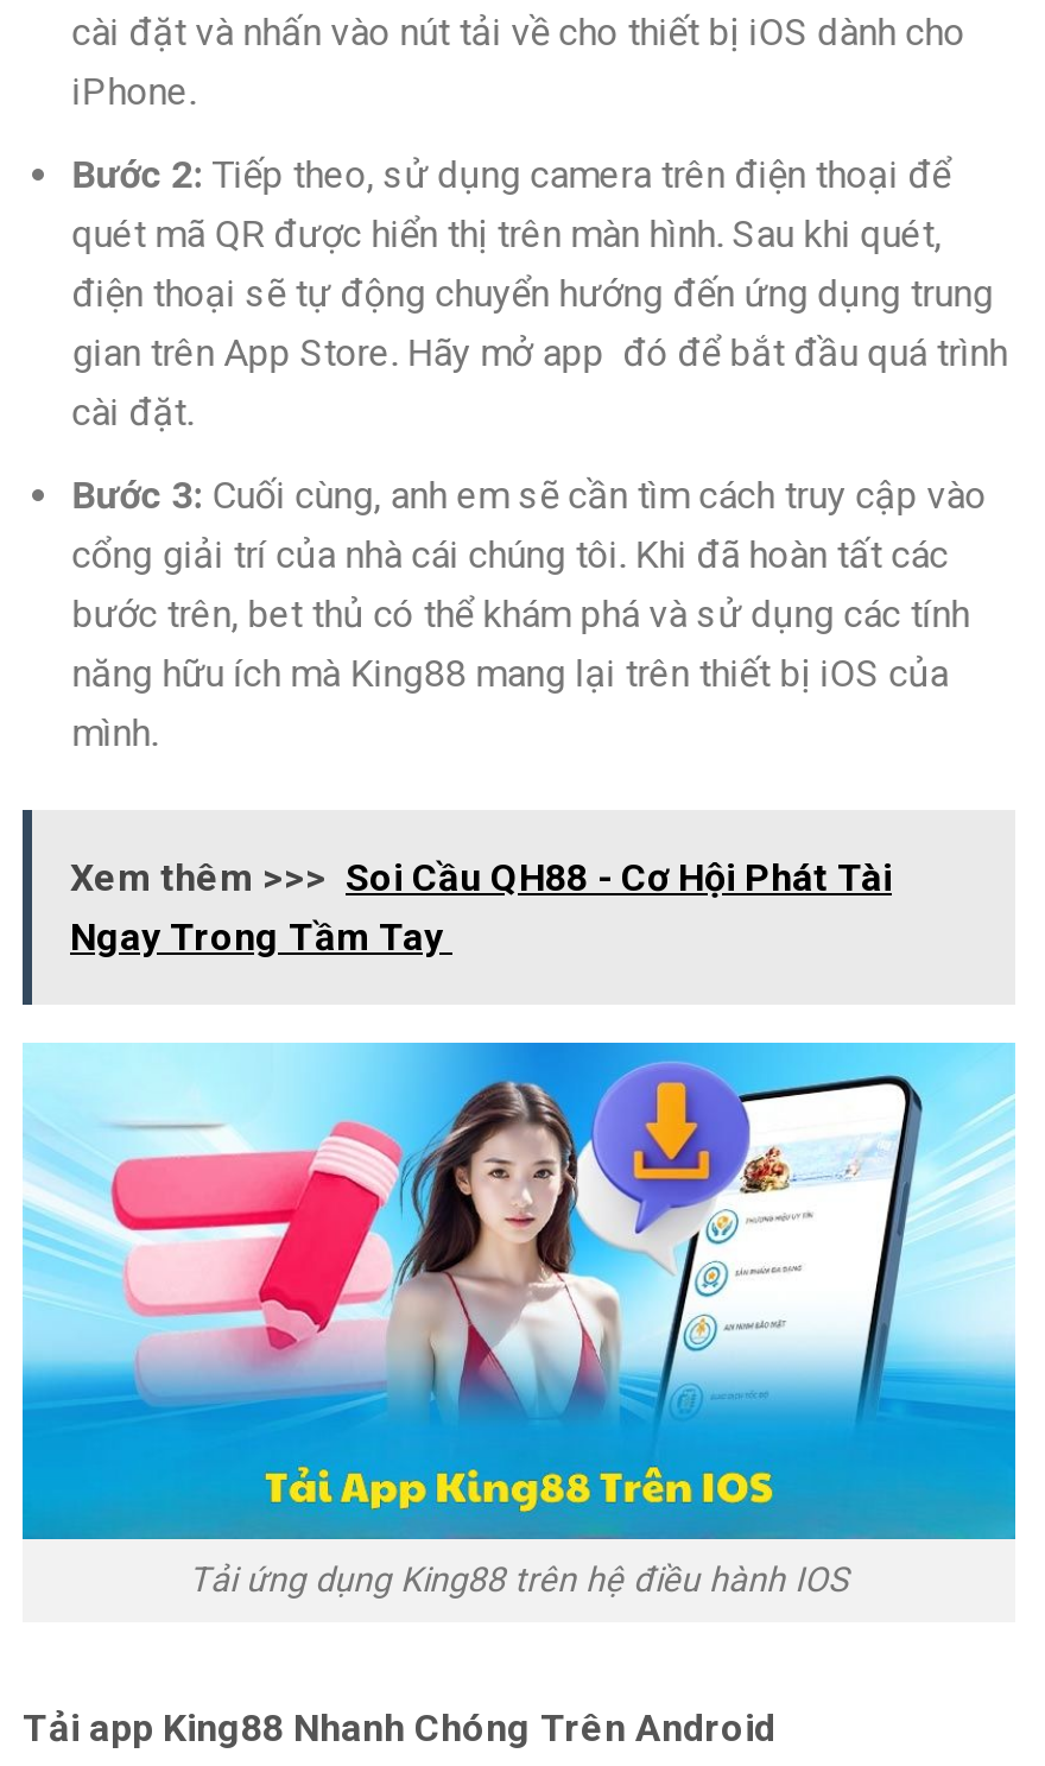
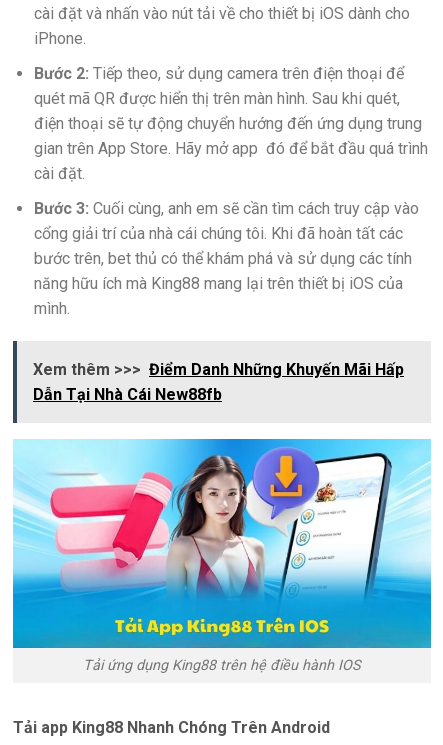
- Xem thêm >>> Soi Cầu QH88 - Cơ Hội Phát Tài
- Ngay Trong Tầm Tay
+ Xem thêm >>> Điểm Danh Những Khuyến Mãi Hấp
+ Dẫn Tại Nhà Cái New88fb
